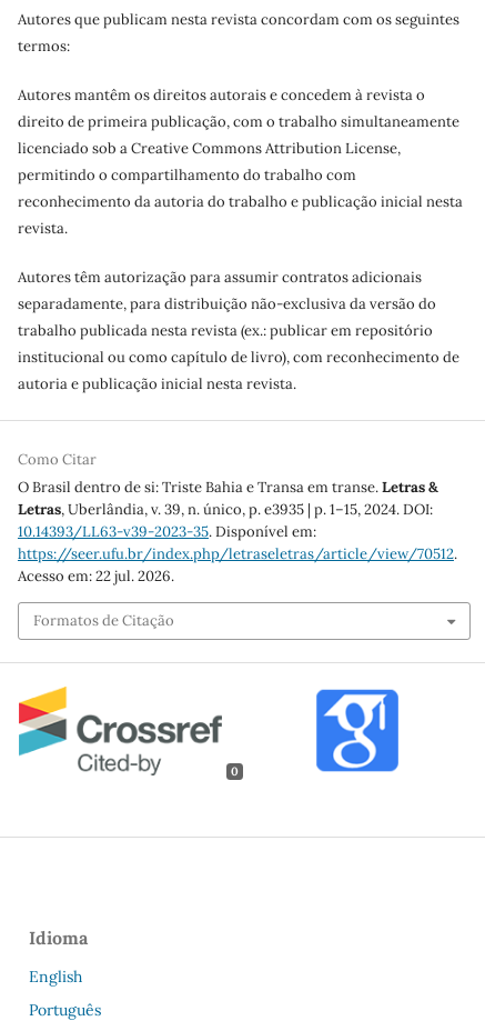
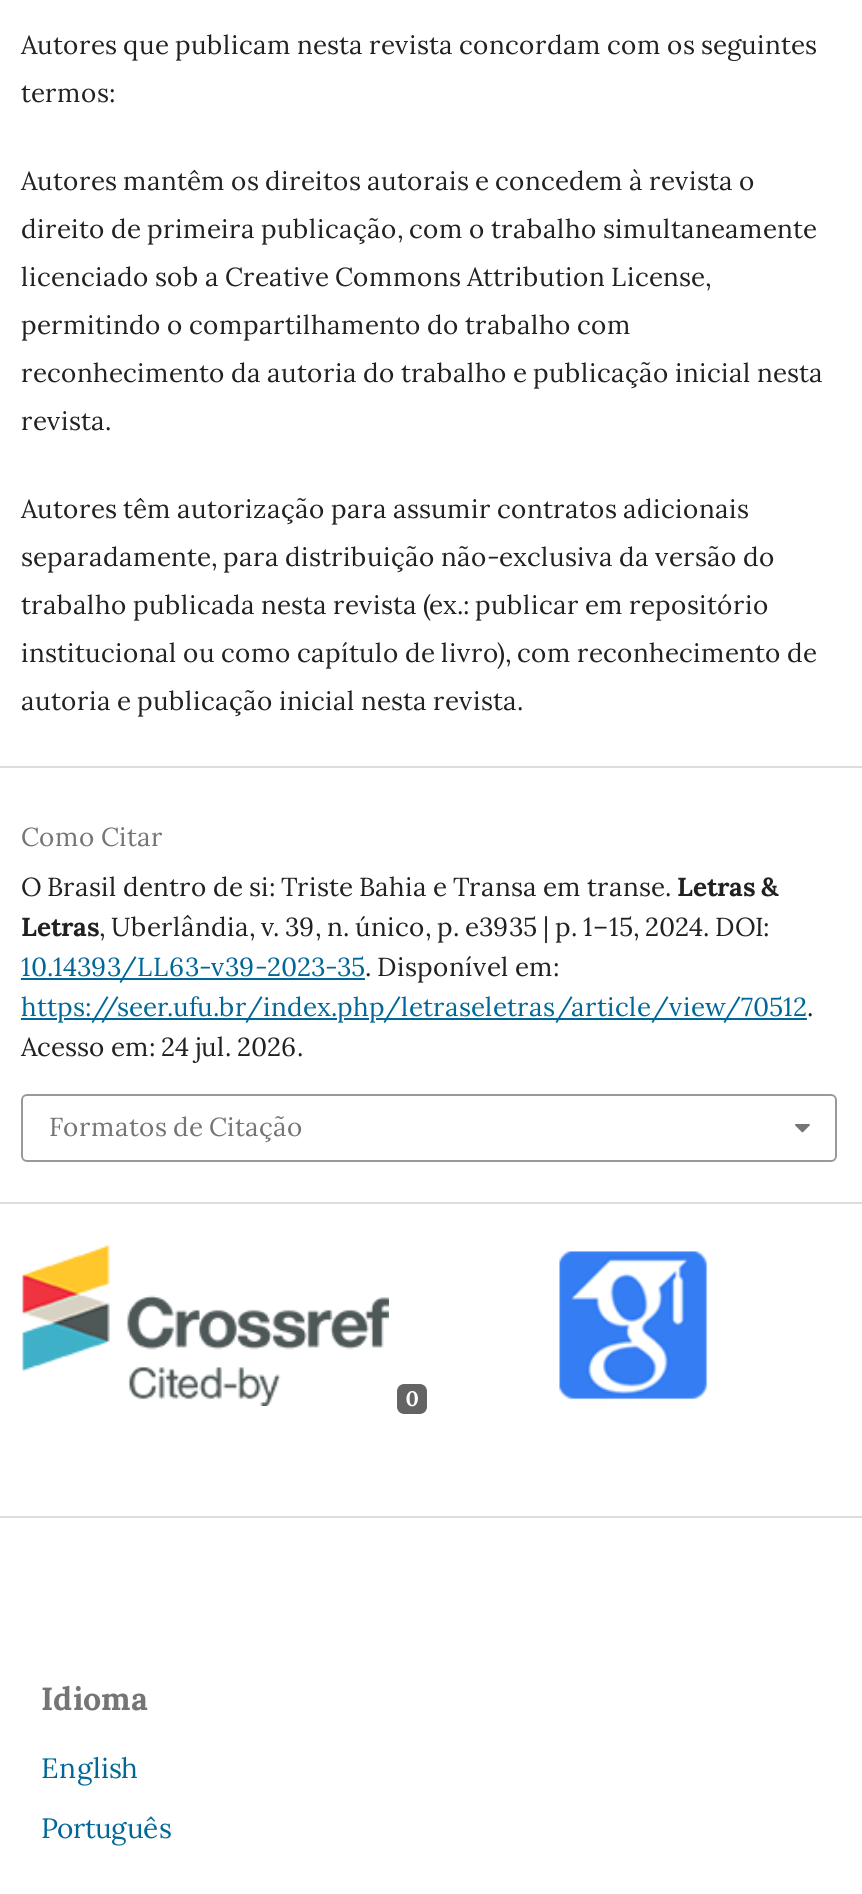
- Acesso em: 22 jul. 2026.
+ Acesso em: 24 jul. 2026.
